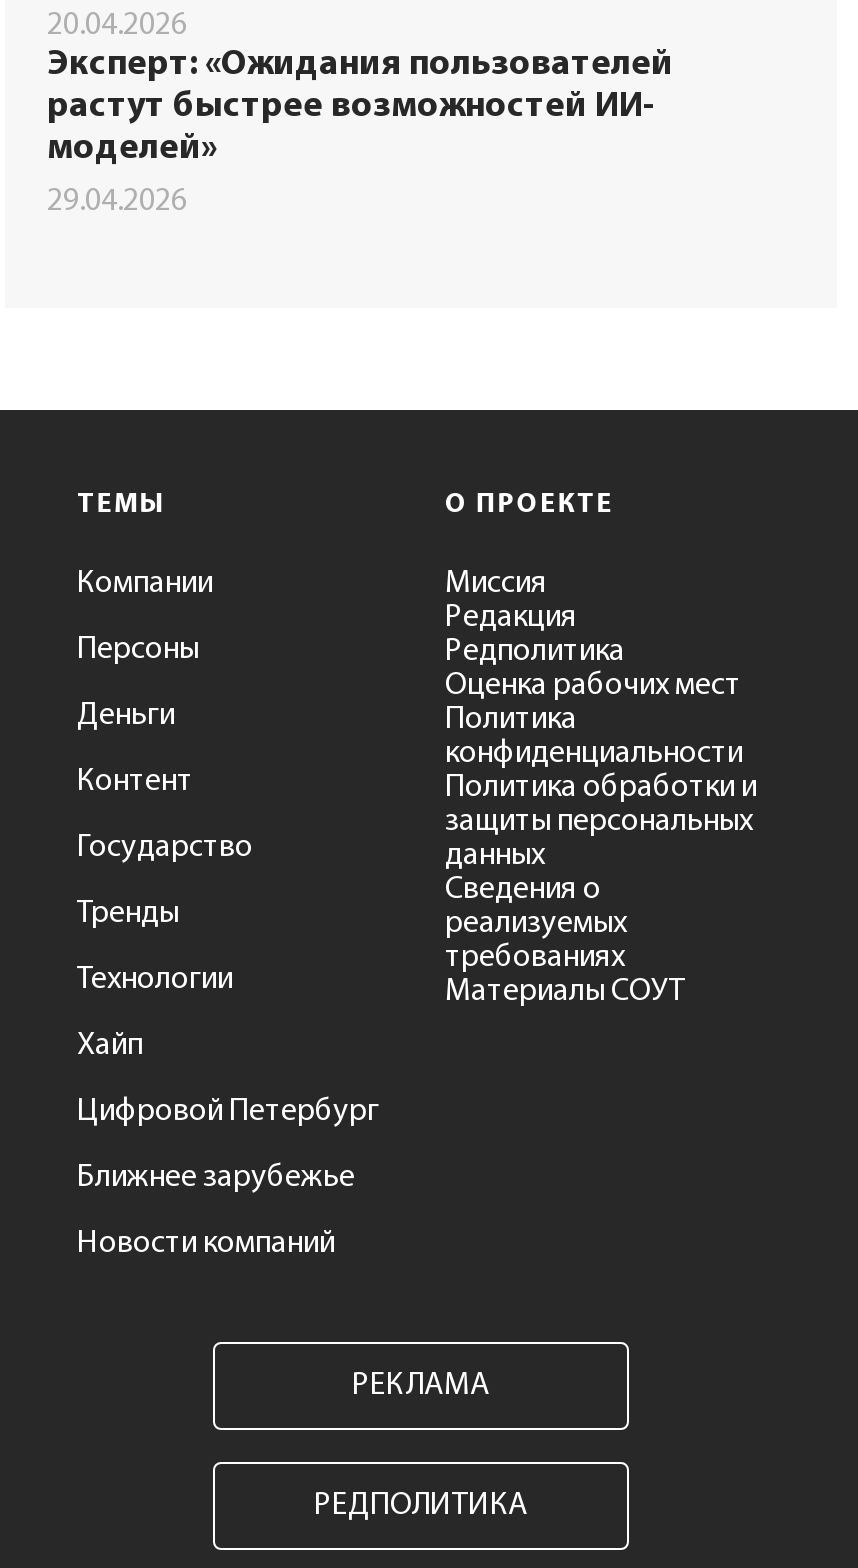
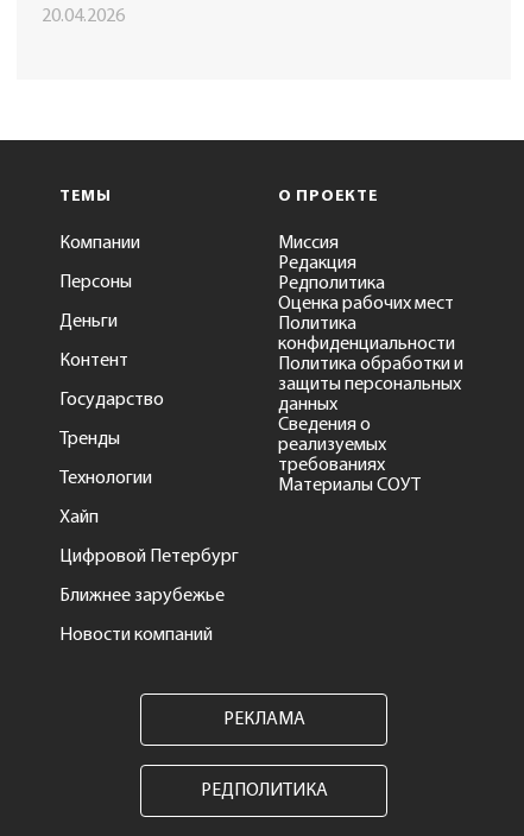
- Эксперт: «Ожидания пользователей
- растут быстрее возможностей ИИ-
- моделей»
- 29.04.2026
